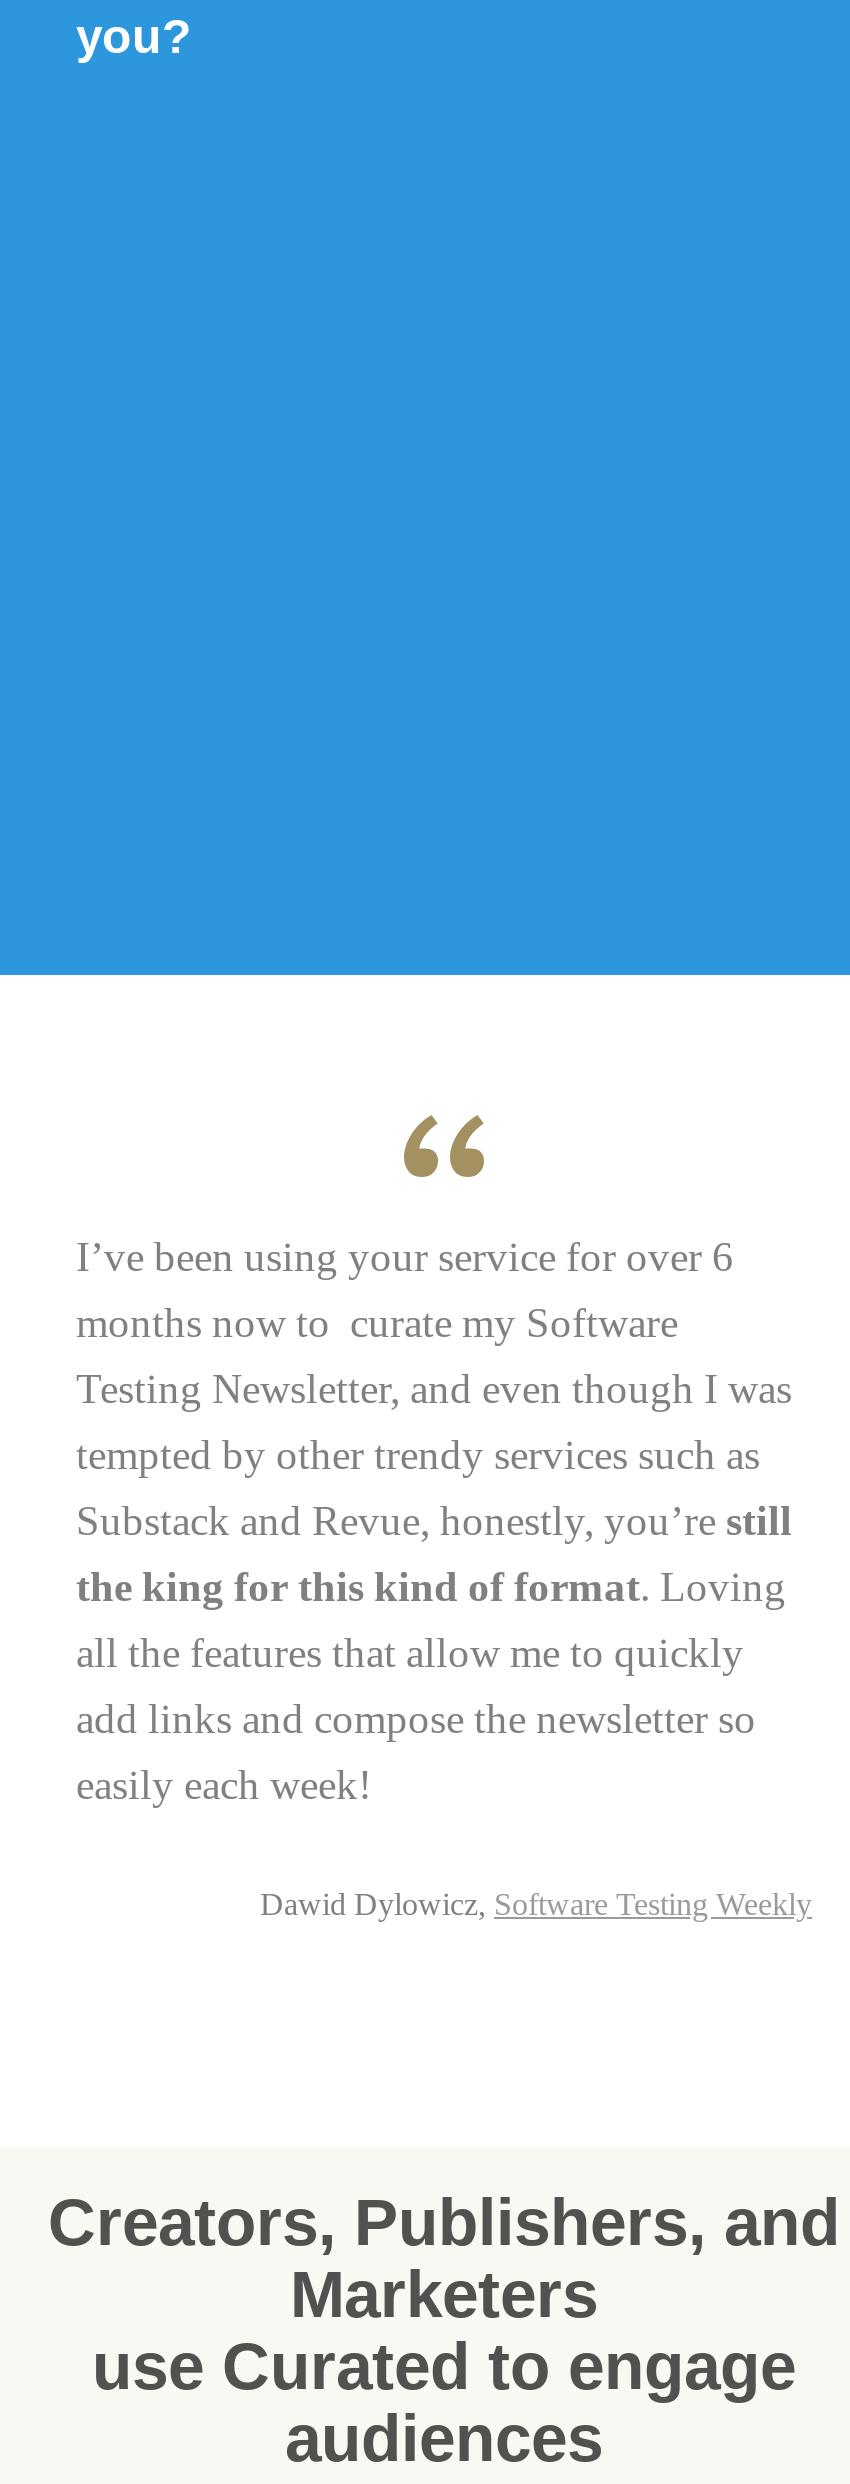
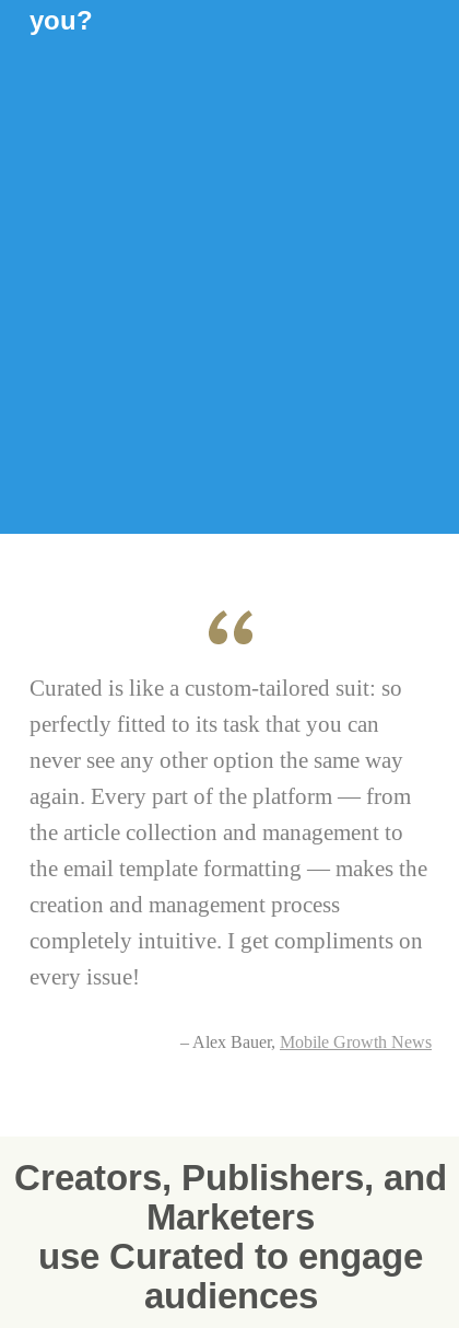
- I’ve been using your service for over 6
- months now to curate my Software
- Testing Newsletter, and even though I was
- tempted by other trendy services such as
- Substack and Revue, honestly, you’re still
- the king for this kind of format. Loving
- all the features that allow me to quickly
- add links and compose the newsletter so
- easily each week!
+ Curated is like a custom-tailored suit: so
+ perfectly fitted to its task that you can
+ never see any other option the same way
+ again. Every part of the platform — from
+ the article collection and management to
+ the email template formatting — makes the
+ creation and management process
+ completely intuitive. I get compliments on
+ every issue!

- Dawid Dylowicz, Software Testing Weekly
+ – Alex Bauer, Mobile Growth News
